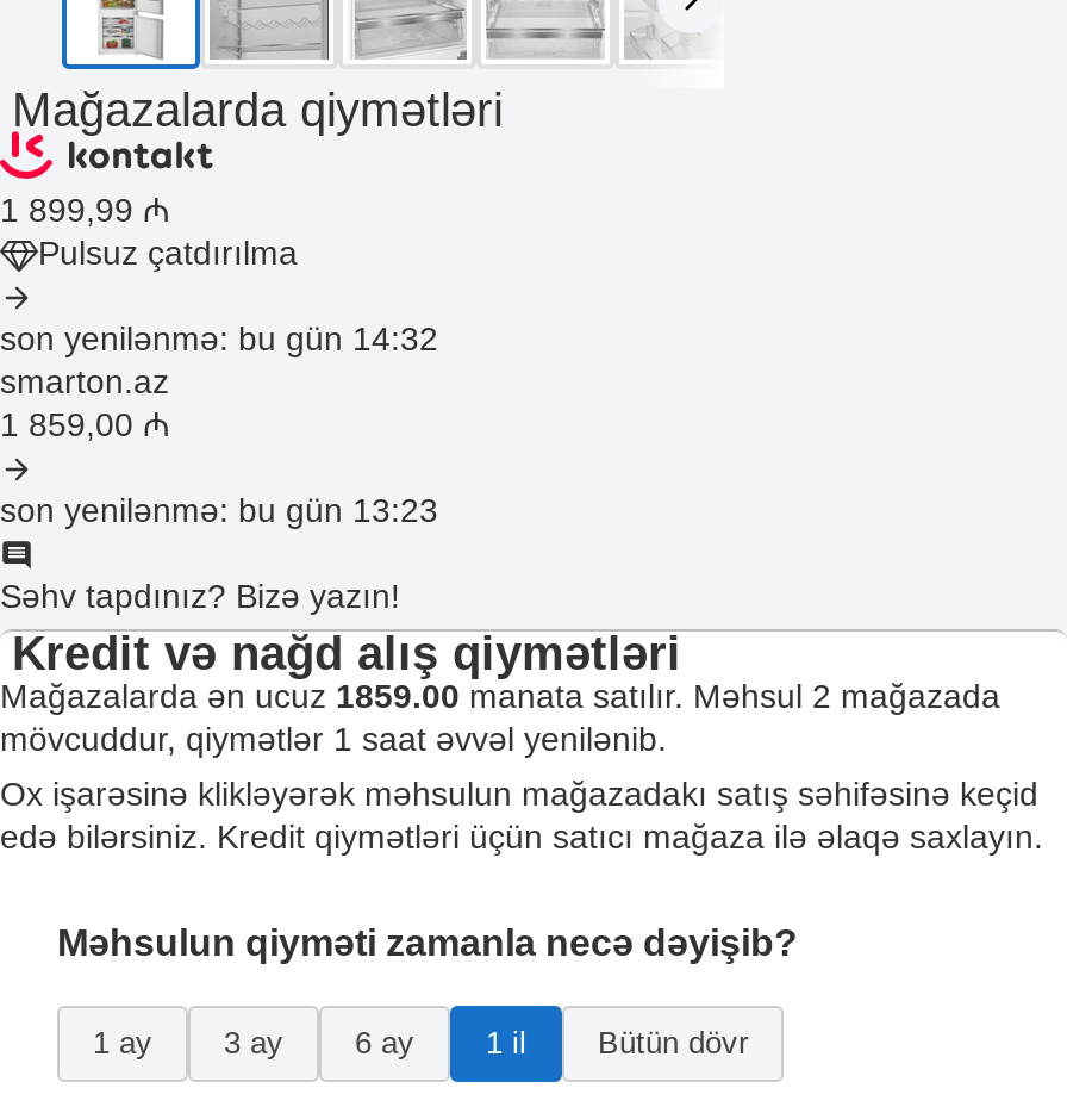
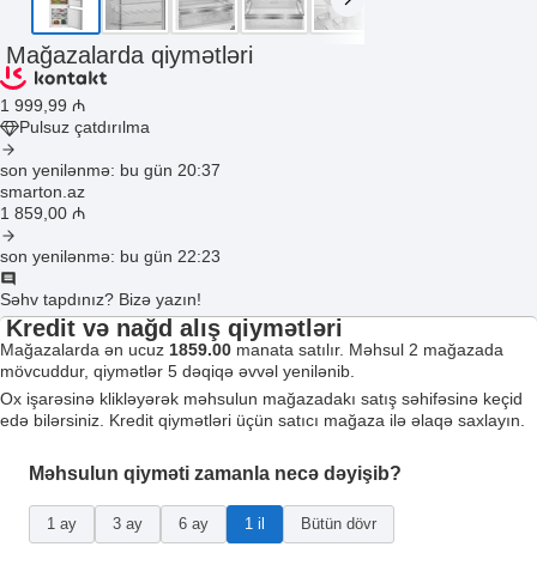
- 1 899,99 ₼
+ 1 999,99 ₼

- son yenilənmə: bu gün 14:32
+ son yenilənmə: bu gün 20:37

- son yenilənmə: bu gün 13:23
+ son yenilənmə: bu gün 22:23

- mövcuddur, qiymətlər 1 saat əvvəl yenilənib.
+ mövcuddur, qiymətlər 5 dəqiqə əvvəl yenilənib.
